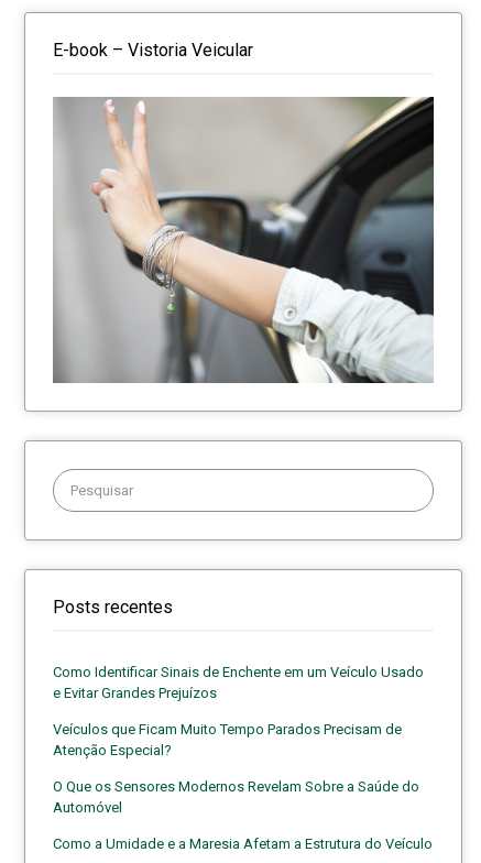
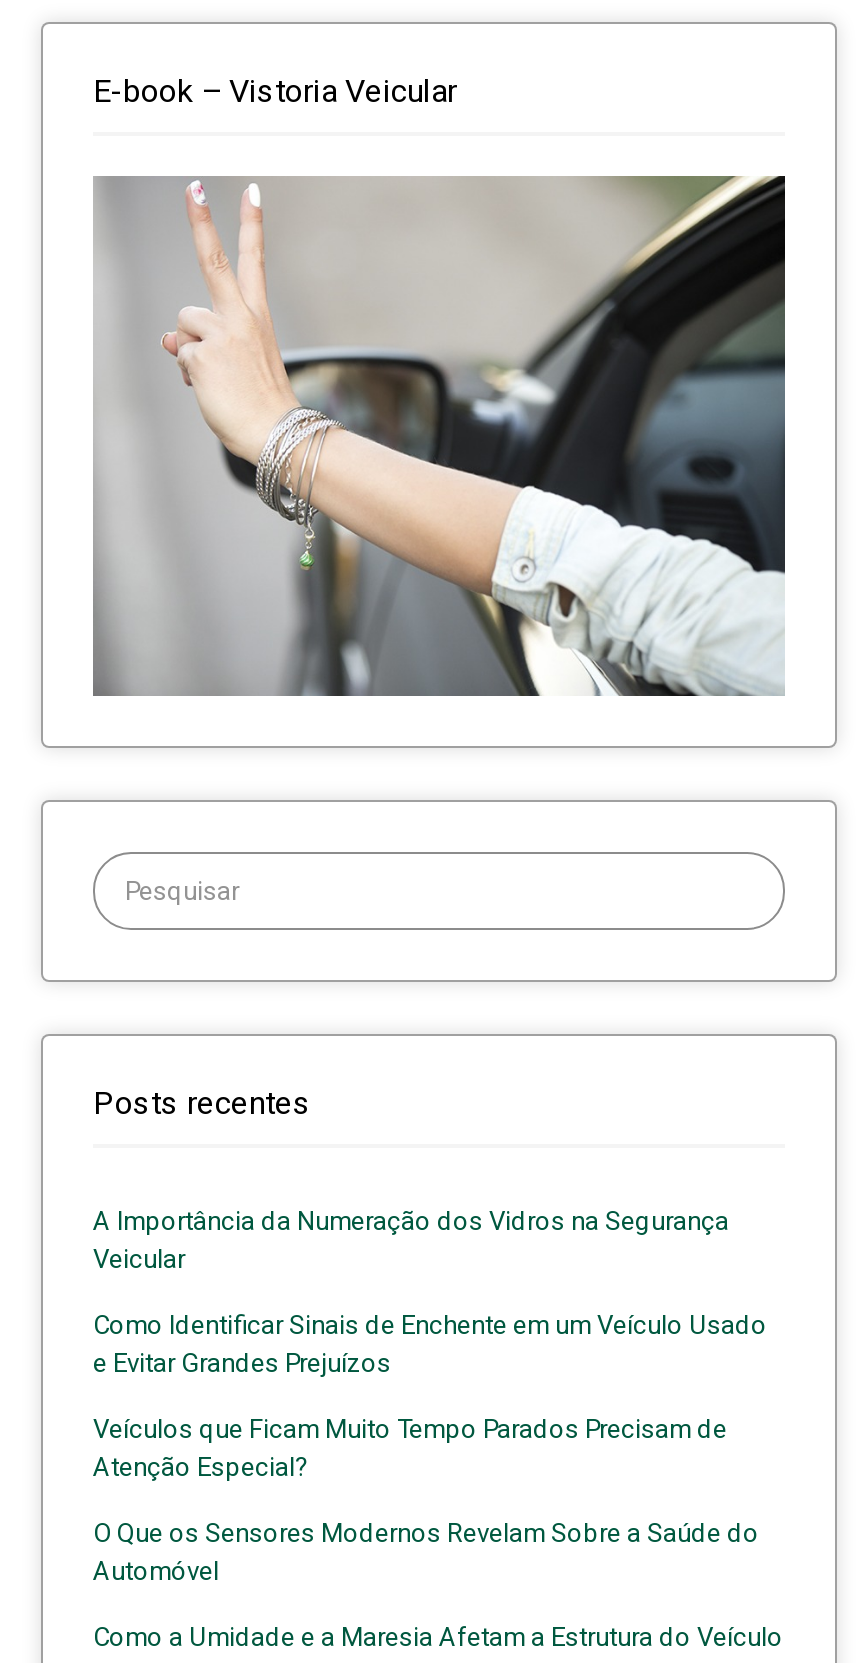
+ A Importância da Numeração dos Vidros na Segurança
+ Veicular
